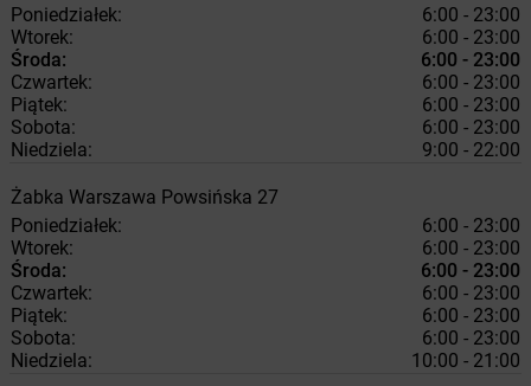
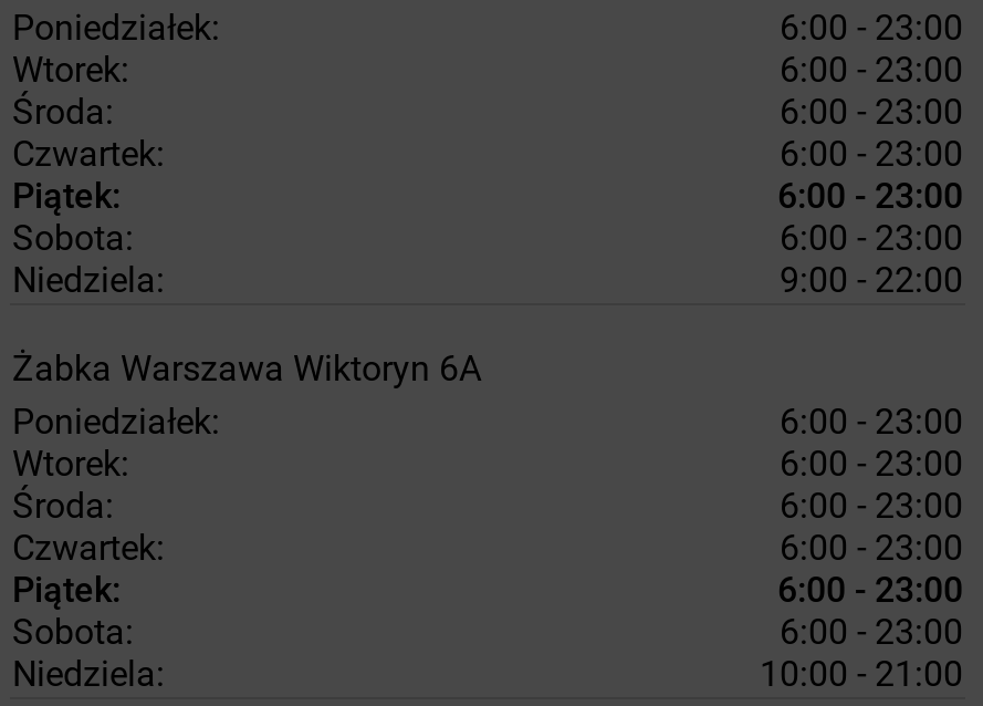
- Żabka Warszawa Powsińska 27
+ Żabka Warszawa Wiktoryn 6A
